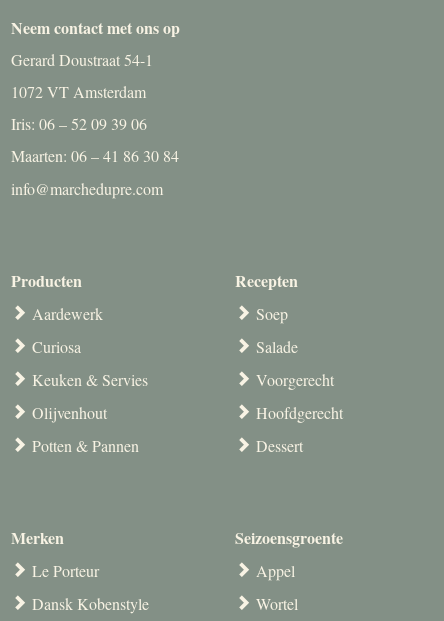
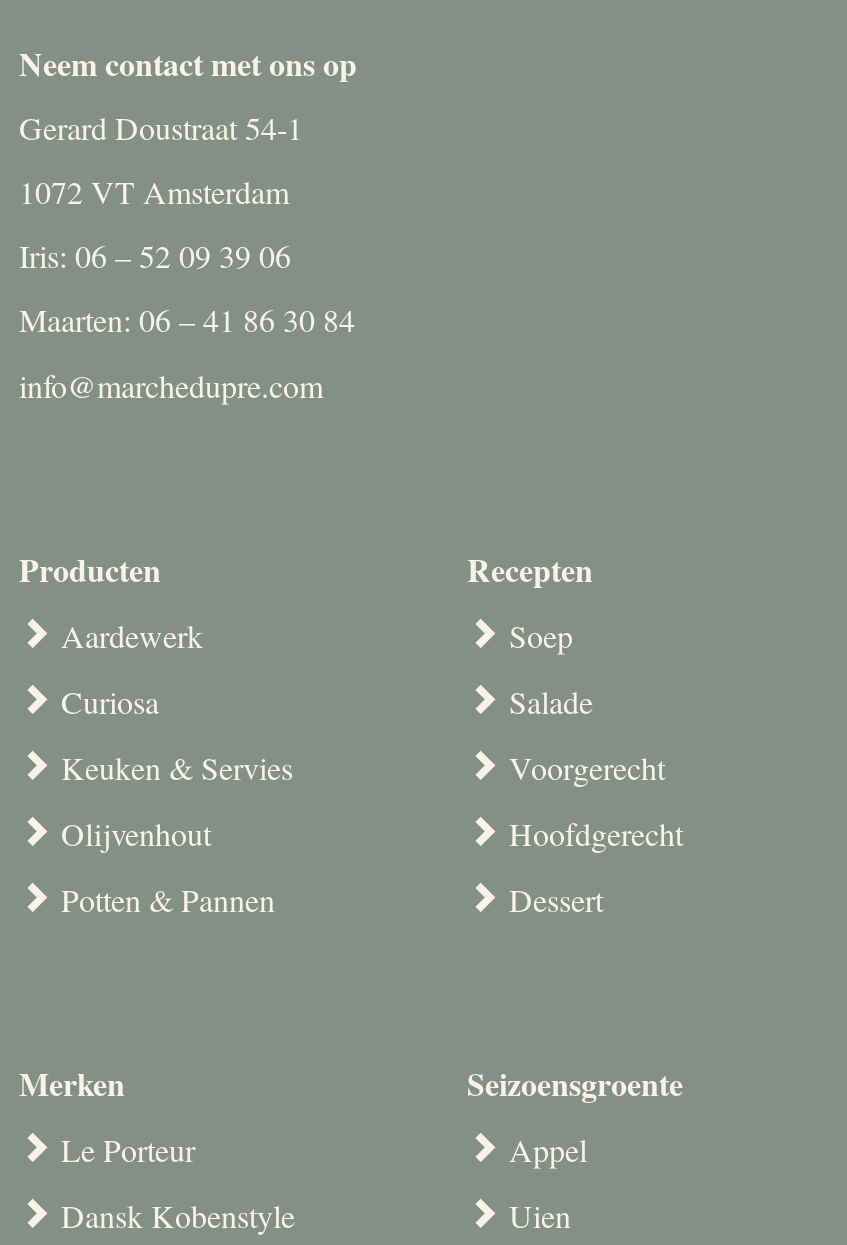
- Wortel
+ Uien
